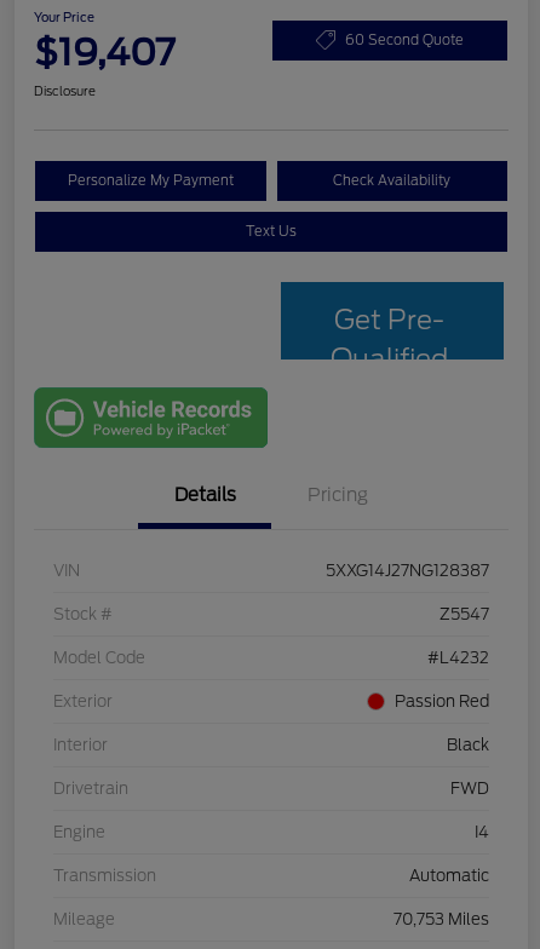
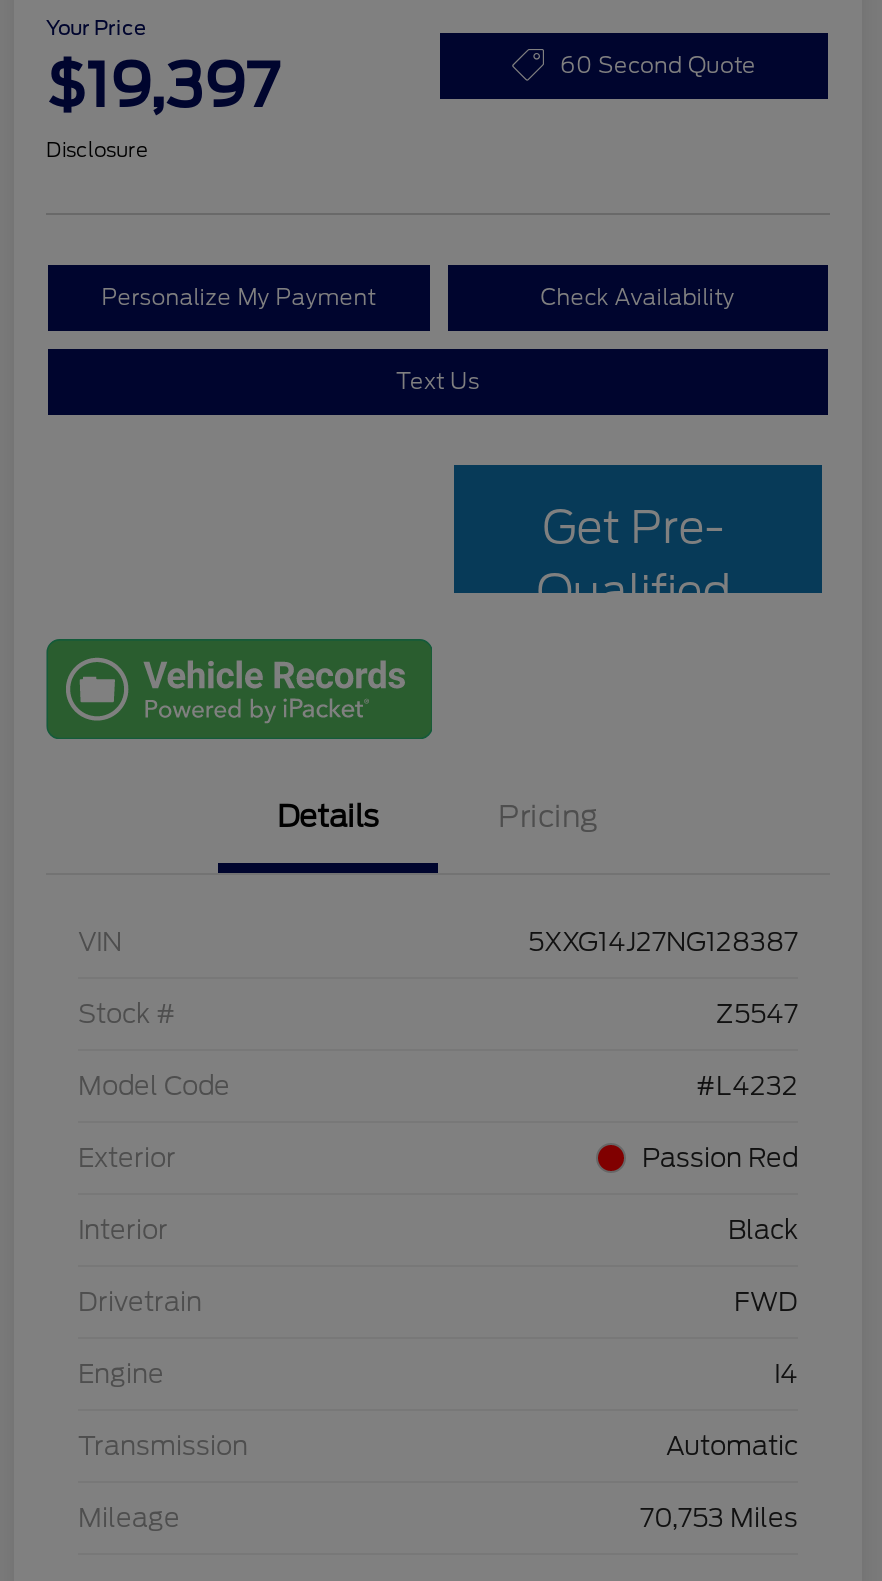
- $19,407
+ $19,397
